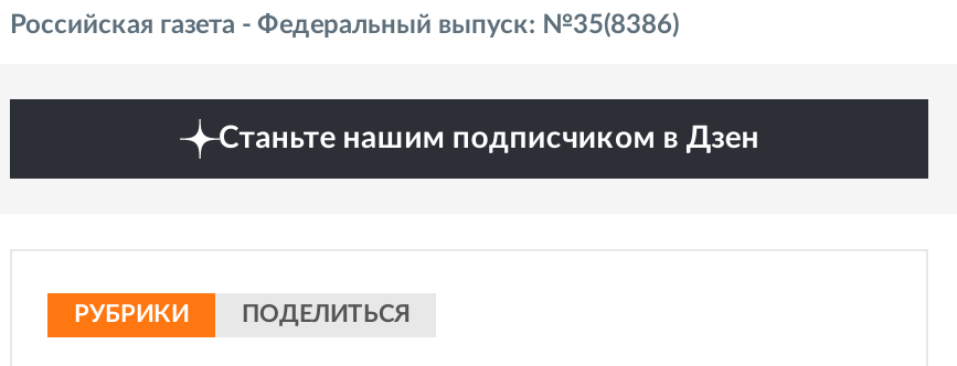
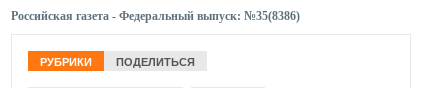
- Станьте нашим подписчиком в Дзен
